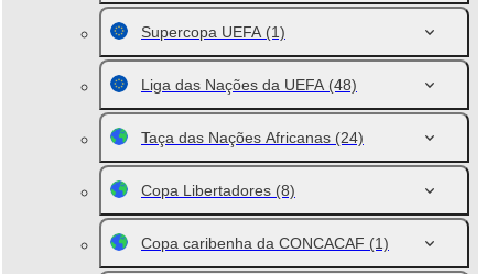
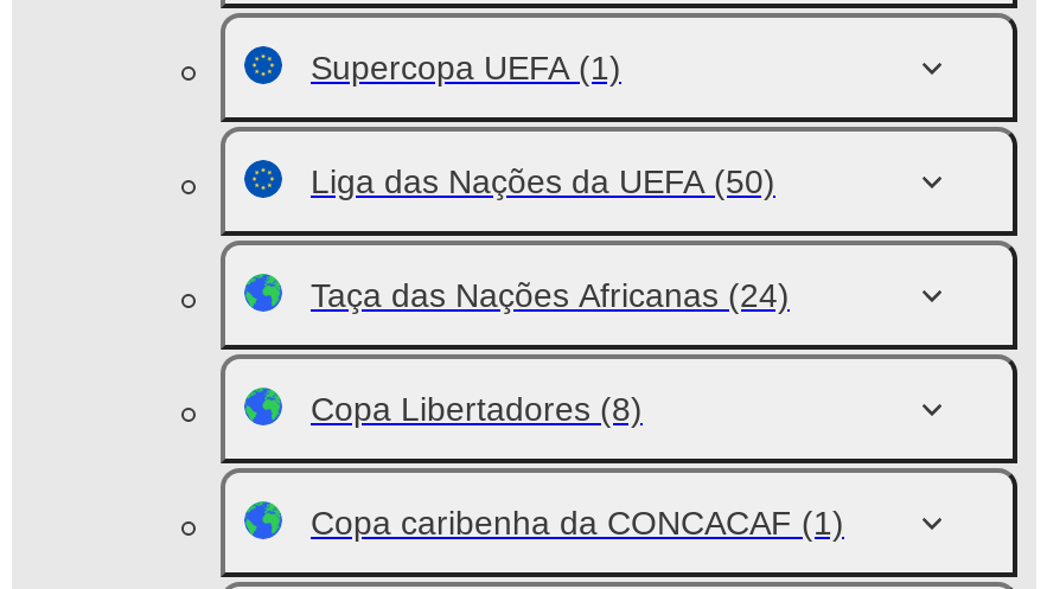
- Liga das Nações da UEFA (48)
+ Liga das Nações da UEFA (50)
